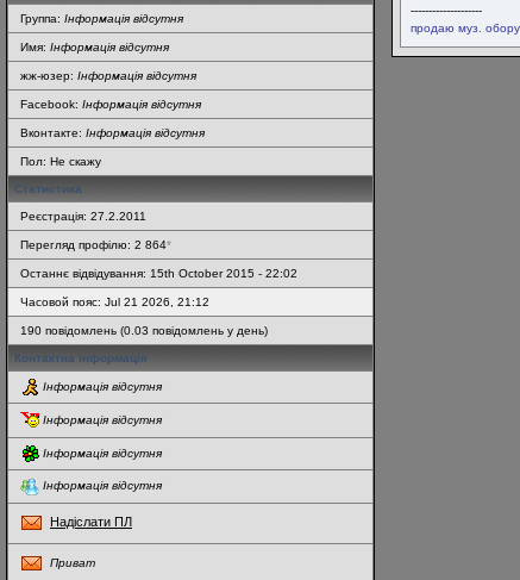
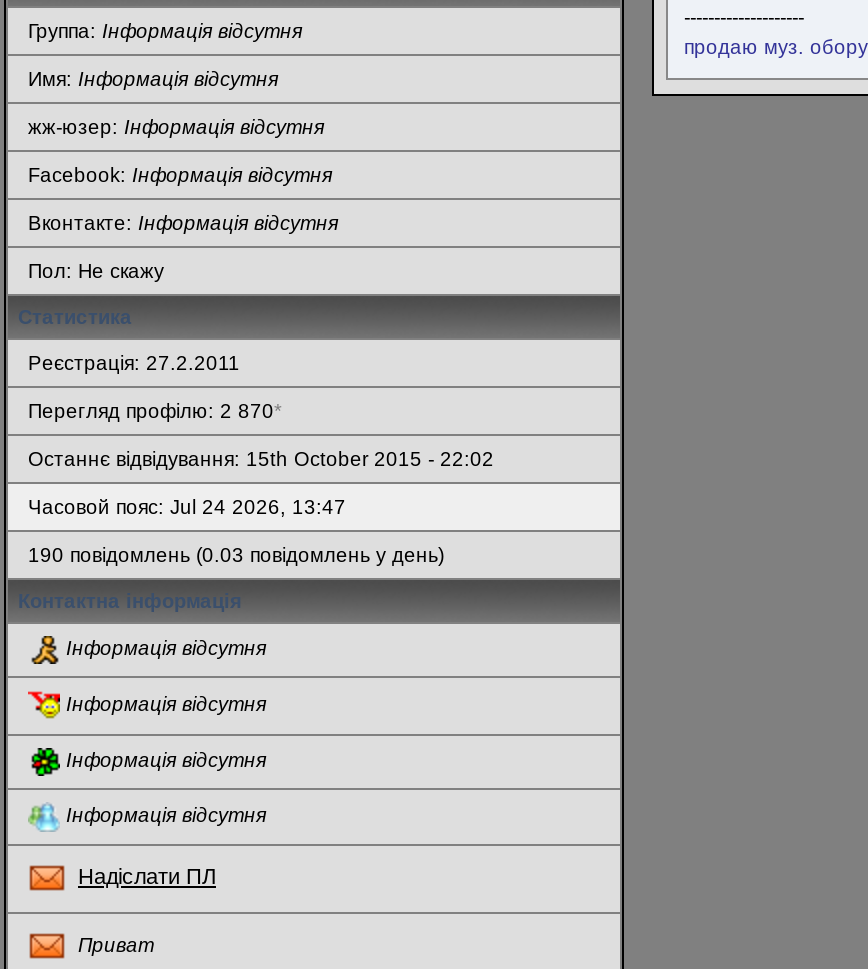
- Перегляд профілю: 2 864*
+ Перегляд профілю: 2 870*

- Часовой пояс: Jul 21 2026, 21:12
+ Часовой пояс: Jul 24 2026, 13:47
